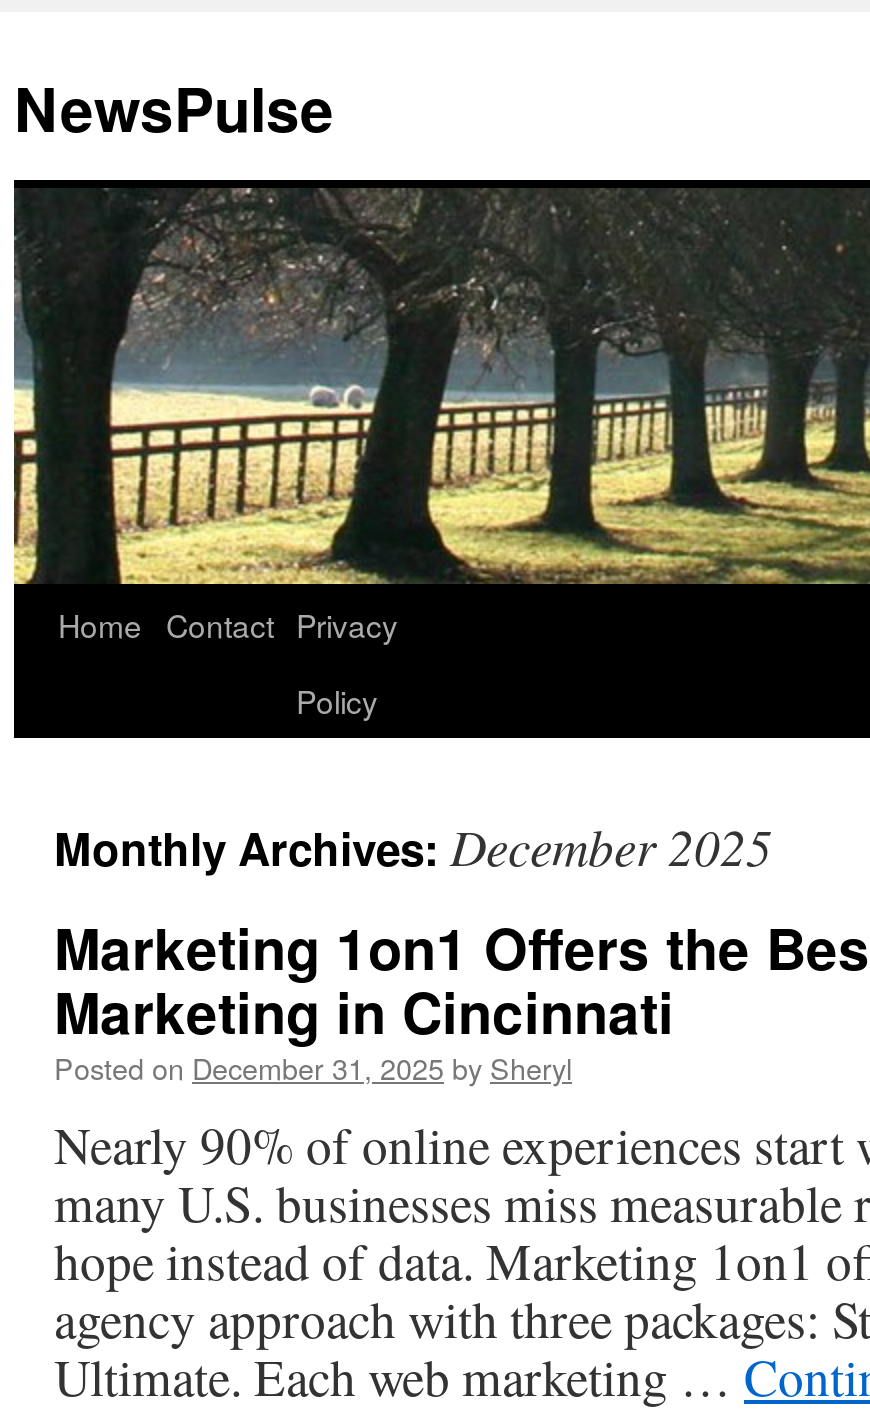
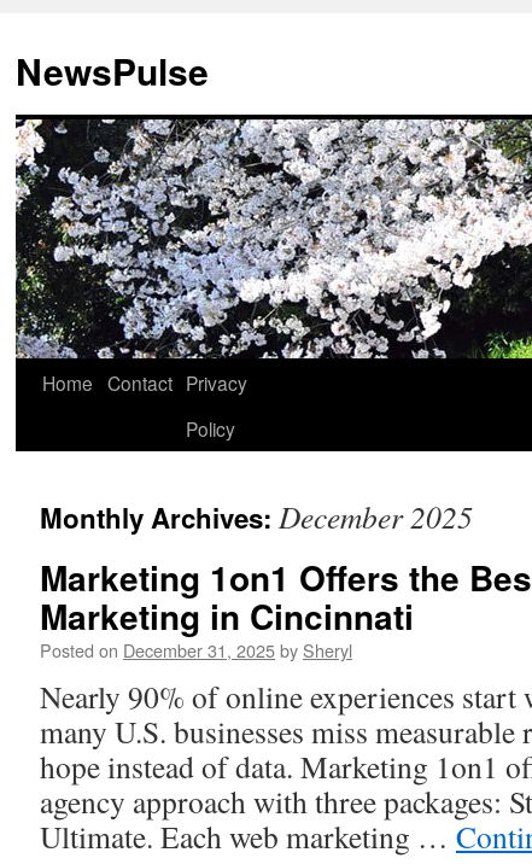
- [image]
+ [image]
